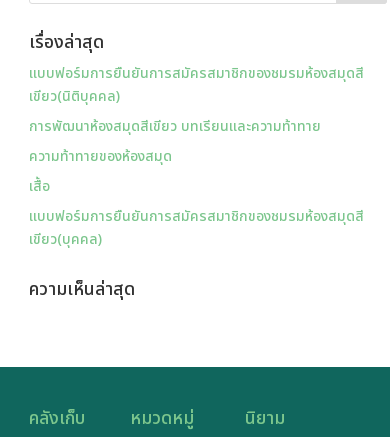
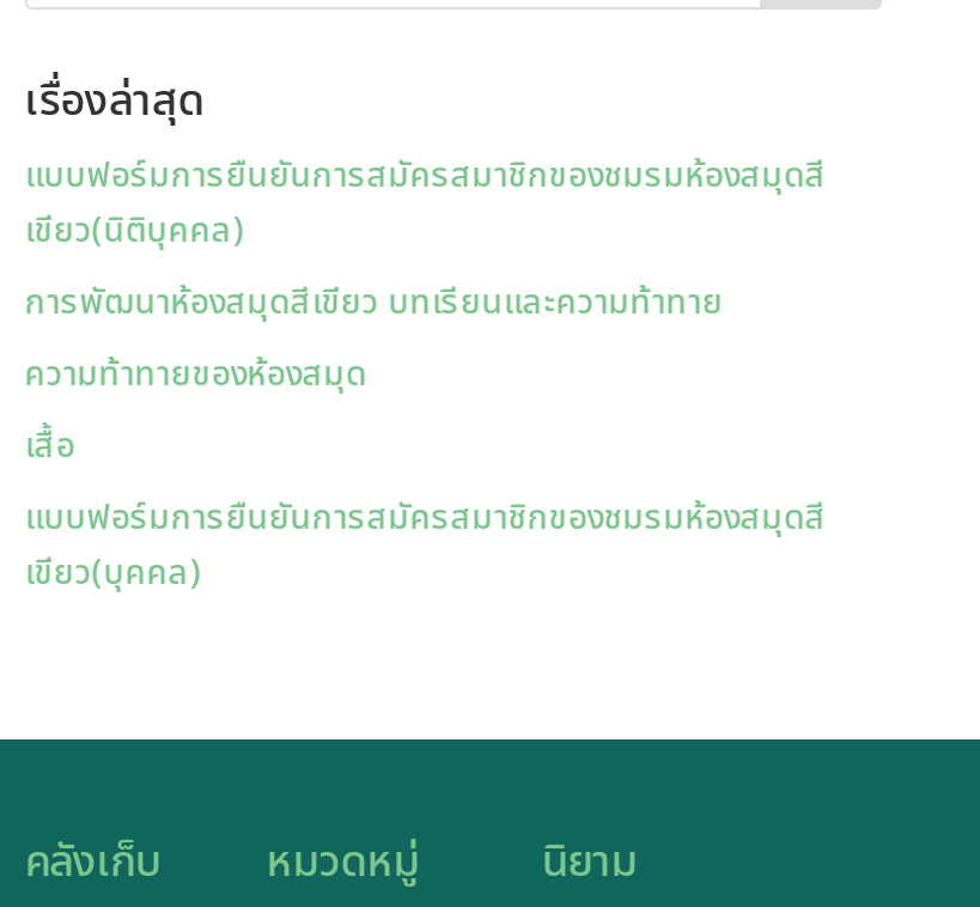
- ความเห็นล่าสุด
